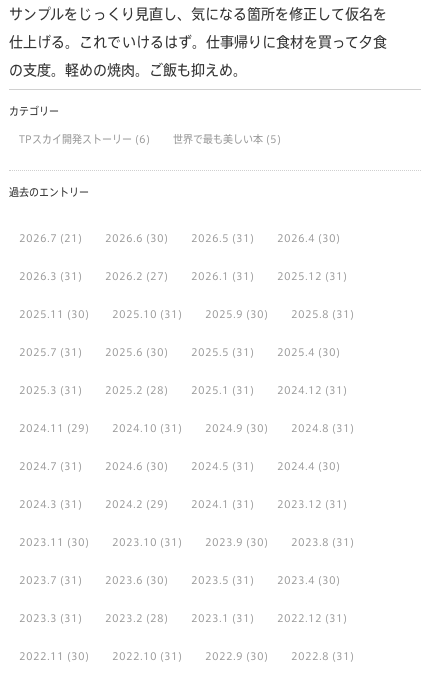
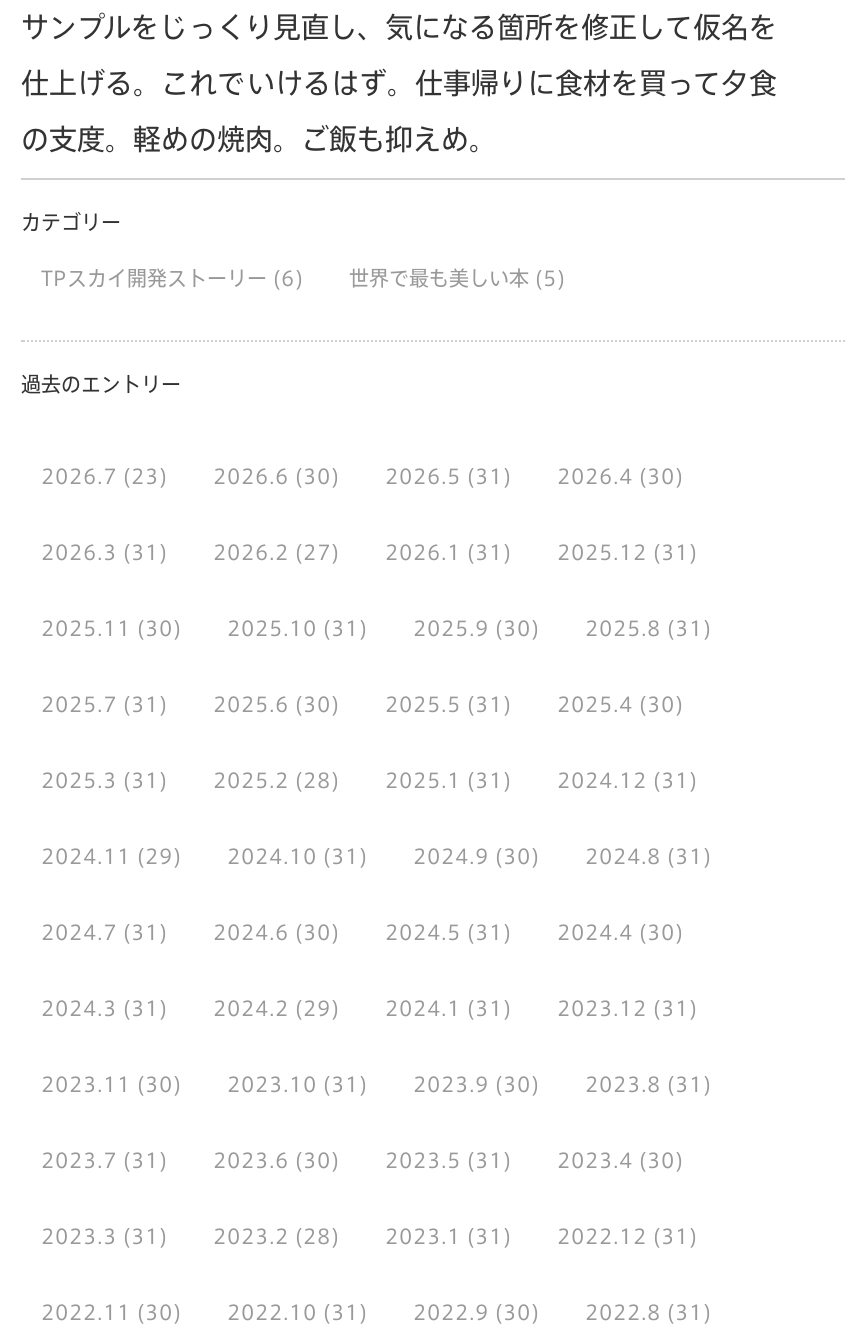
- 2026.7 (21) 2026.6 (30) 2026.5 (31) 2026.4 (30)
+ 2026.7 (23) 2026.6 (30) 2026.5 (31) 2026.4 (30)
